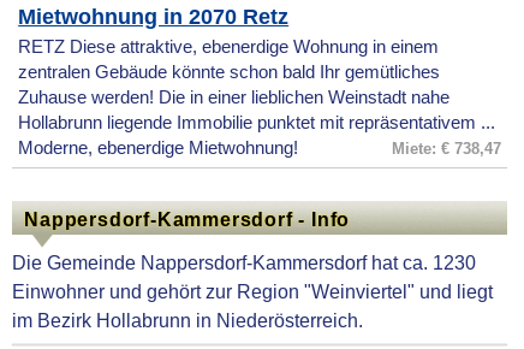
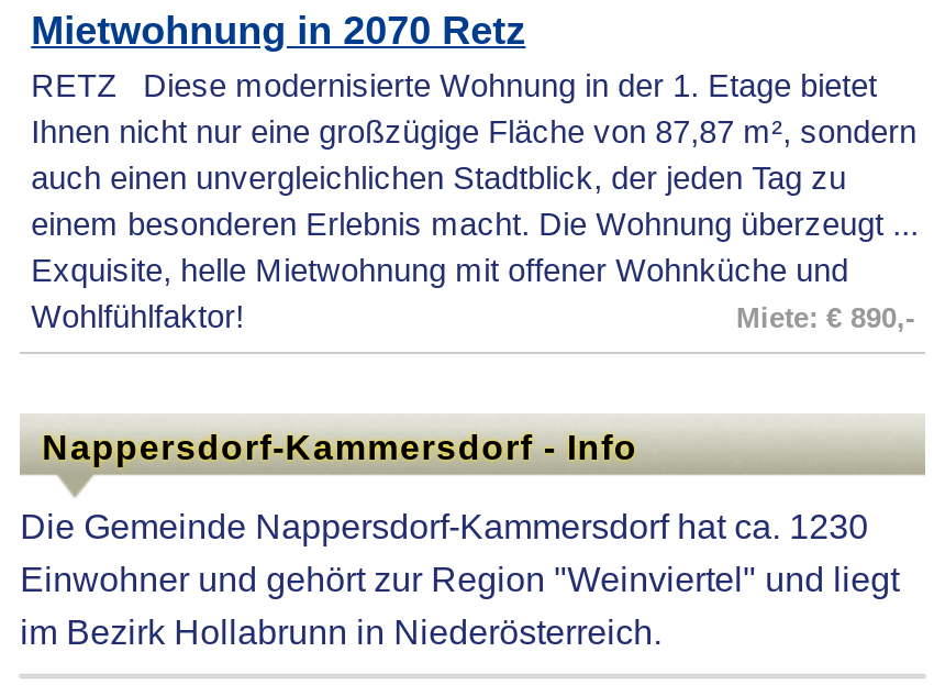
- RETZ Diese attraktive, ebenerdige Wohnung in einem
- zentralen Gebäude könnte schon bald Ihr gemütliches
- Zuhause werden! Die in einer lieblichen Weinstadt nahe
- Hollabrunn liegende Immobilie punktet mit repräsentativem ...
- Moderne, ebenerdige Mietwohnung!
- Miete: € 738,47
+ RETZ Diese modernisierte Wohnung in der 1. Etage bietet
+ Ihnen nicht nur eine großzügige Fläche von 87,87 m², sondern
+ auch einen unvergleichlichen Stadtblick, der jeden Tag zu
+ einem besonderen Erlebnis macht. Die Wohnung überzeugt ...
+ Exquisite, helle Mietwohnung mit offener Wohnküche und
+ Wohlfühlfaktor!
+ Miete: € 890,-
